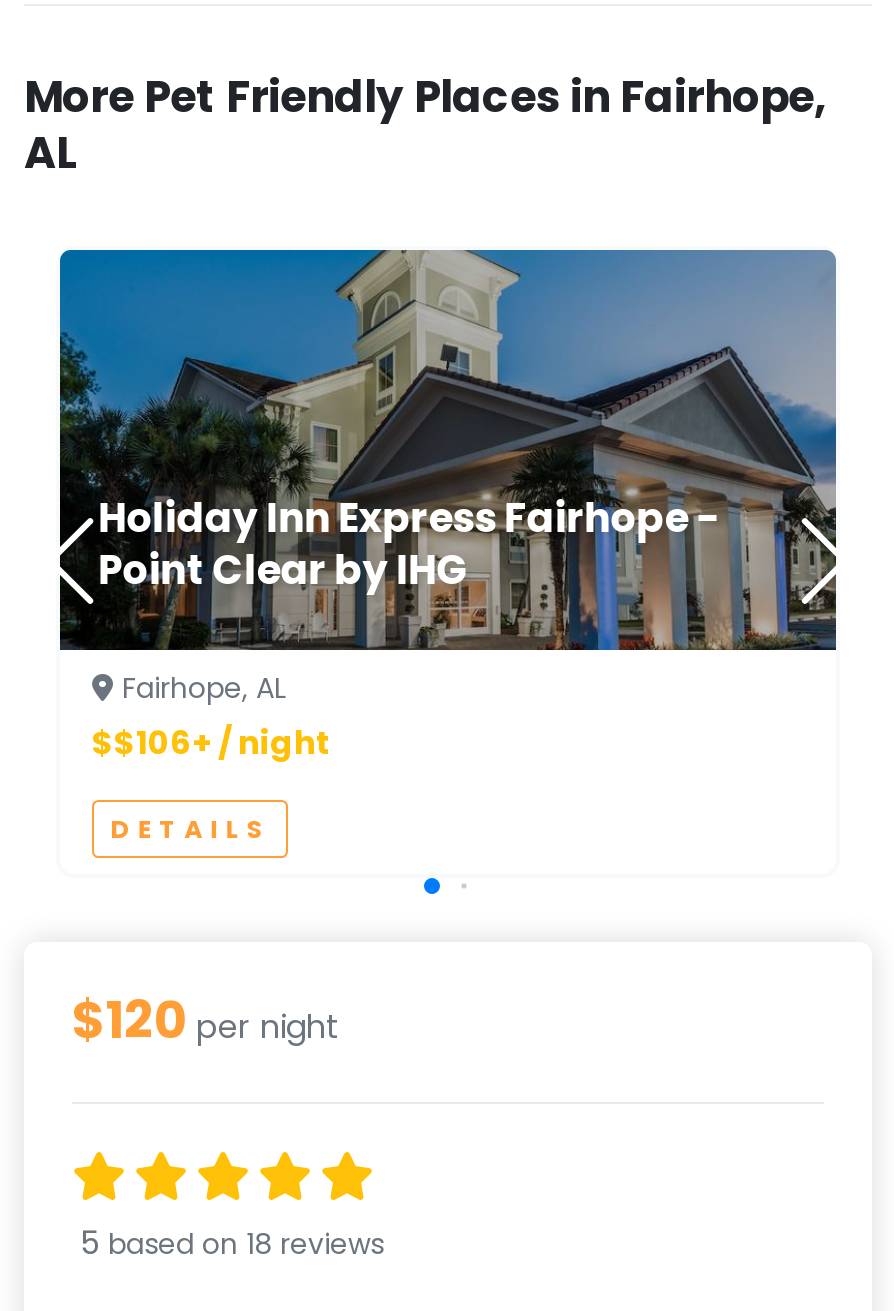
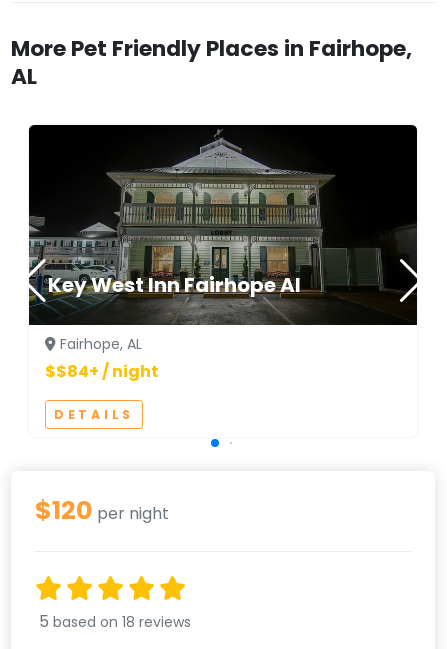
- [image]
- Holiday Inn Express Fairhope -
- Point Clear by IHG
+ [image]
+ Key West Inn Fairhope Al

- $$106+ / night
+ $$84+ / night
